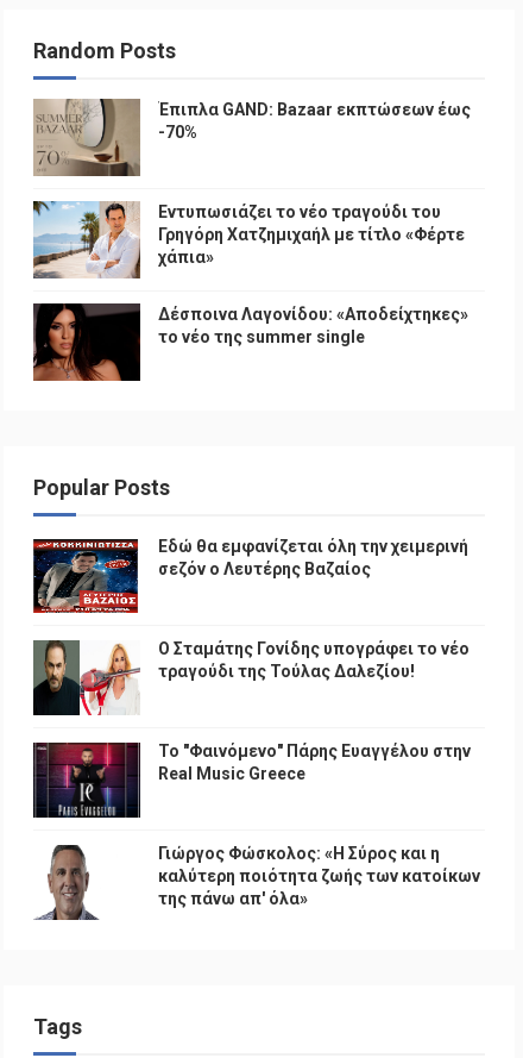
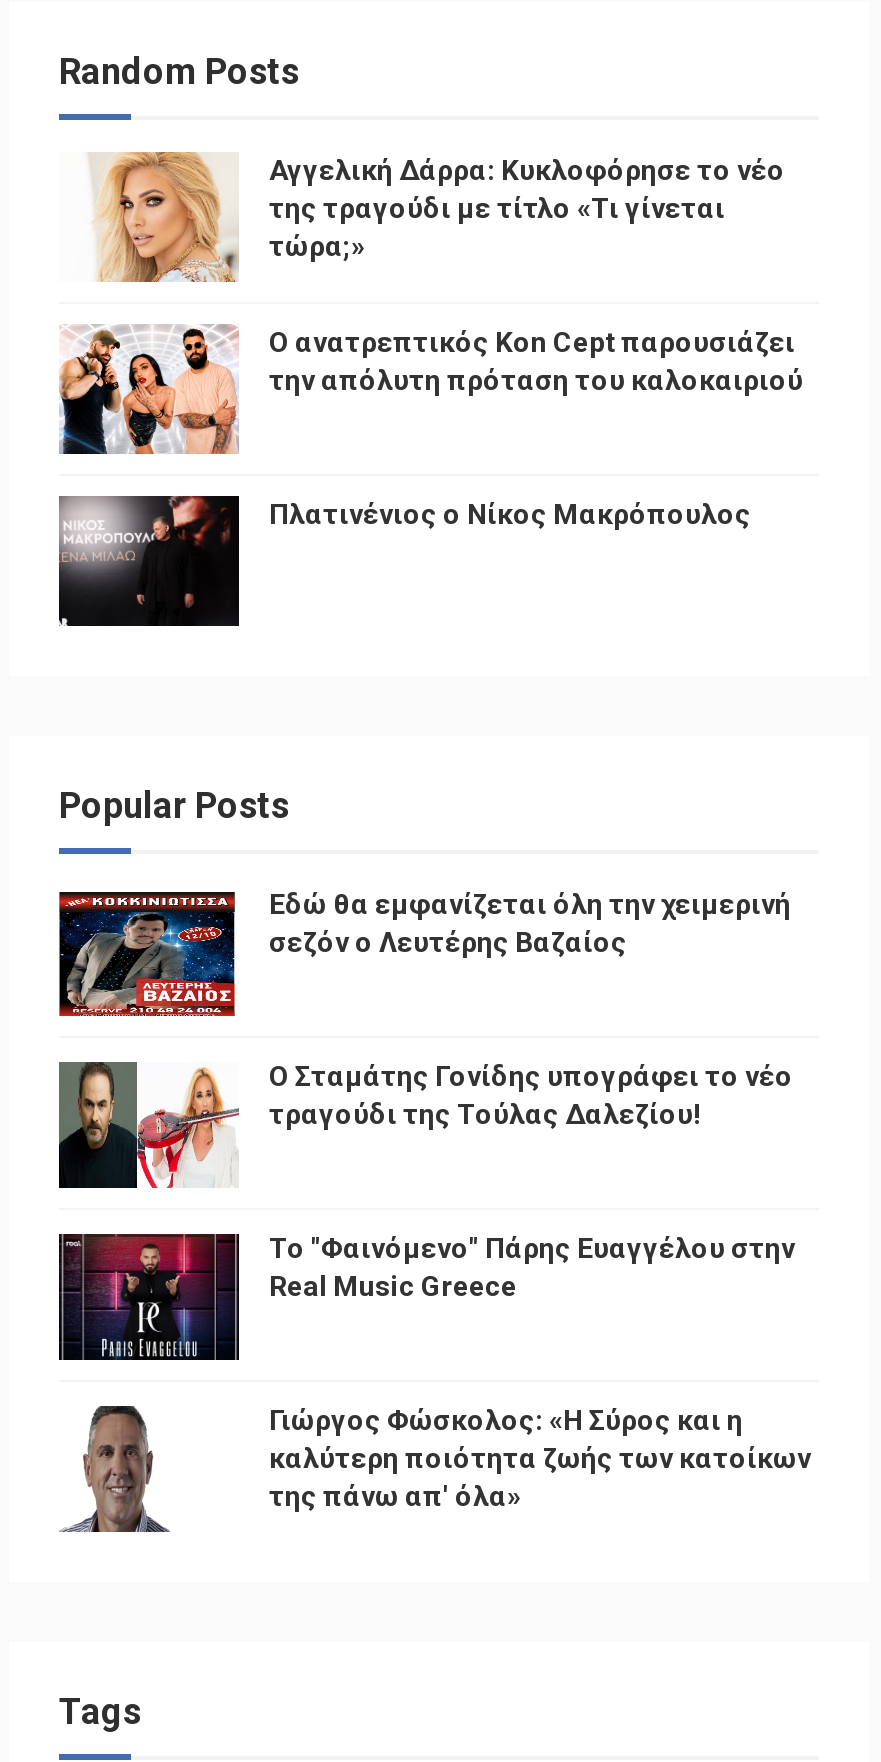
- [image]
- Έπιπλα GAND: Bazaar εκπτώσεων έως
- -70%
+ [image]
+ Αγγελική Δάρρα: Kυκλοφόρησε το νέο
+ της τραγούδι με τίτλο «Τι γίνεται
+ τώρα;»

- [image]
- Εντυπωσιάζει το νέο τραγούδι του
- Γρηγόρη Χατζημιχαήλ με τίτλο «Φέρτε
- χάπια»
+ [image]
+ Ο ανατρεπτικός Kon Cept παρουσιάζει
+ την απόλυτη πρόταση του καλοκαιριού

- [image]
- Δέσποινα Λαγονίδου: «Αποδείχτηκες»
- το νέο της summer single
+ [image]
+ Πλατινένιος ο Νίκος Μακρόπουλος
